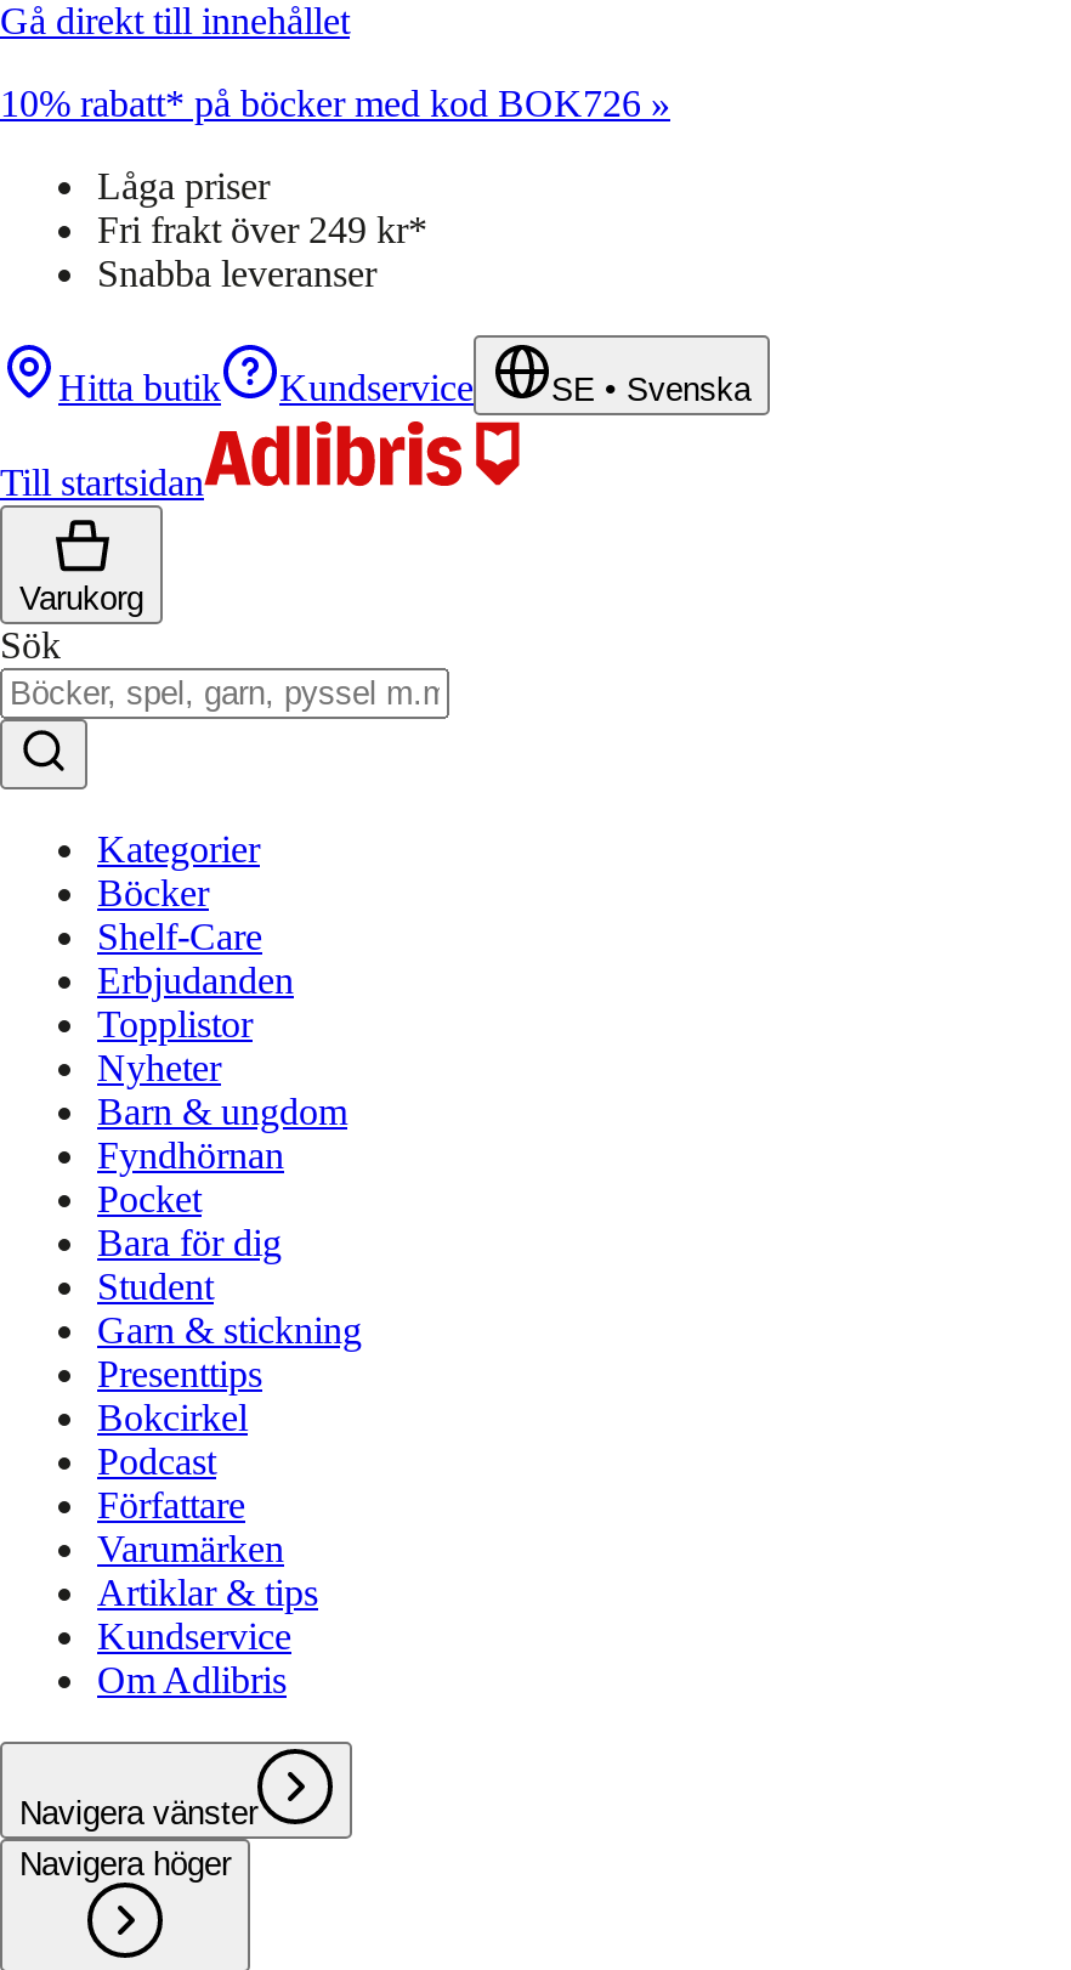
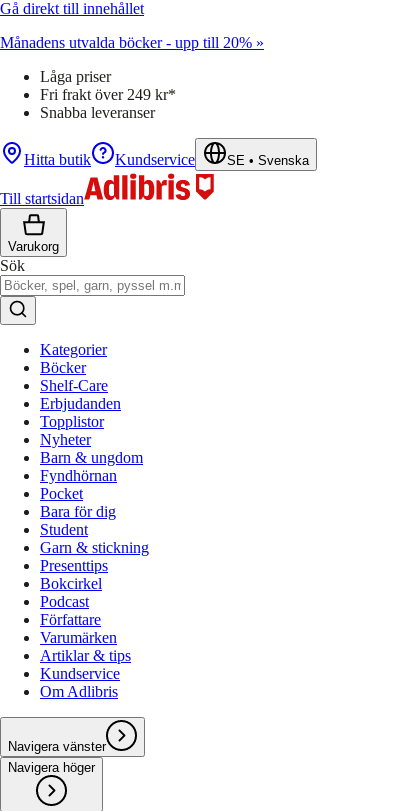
- 10% rabatt* på böcker med kod BOK726 »
+ Månadens utvalda böcker - upp till 20% »
